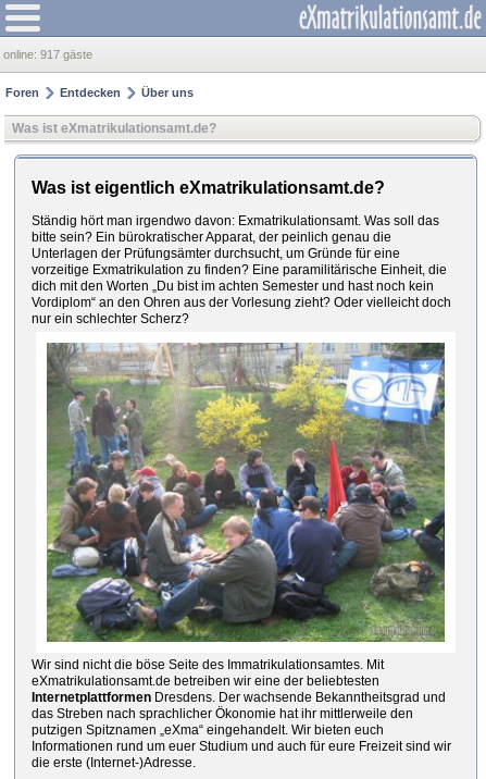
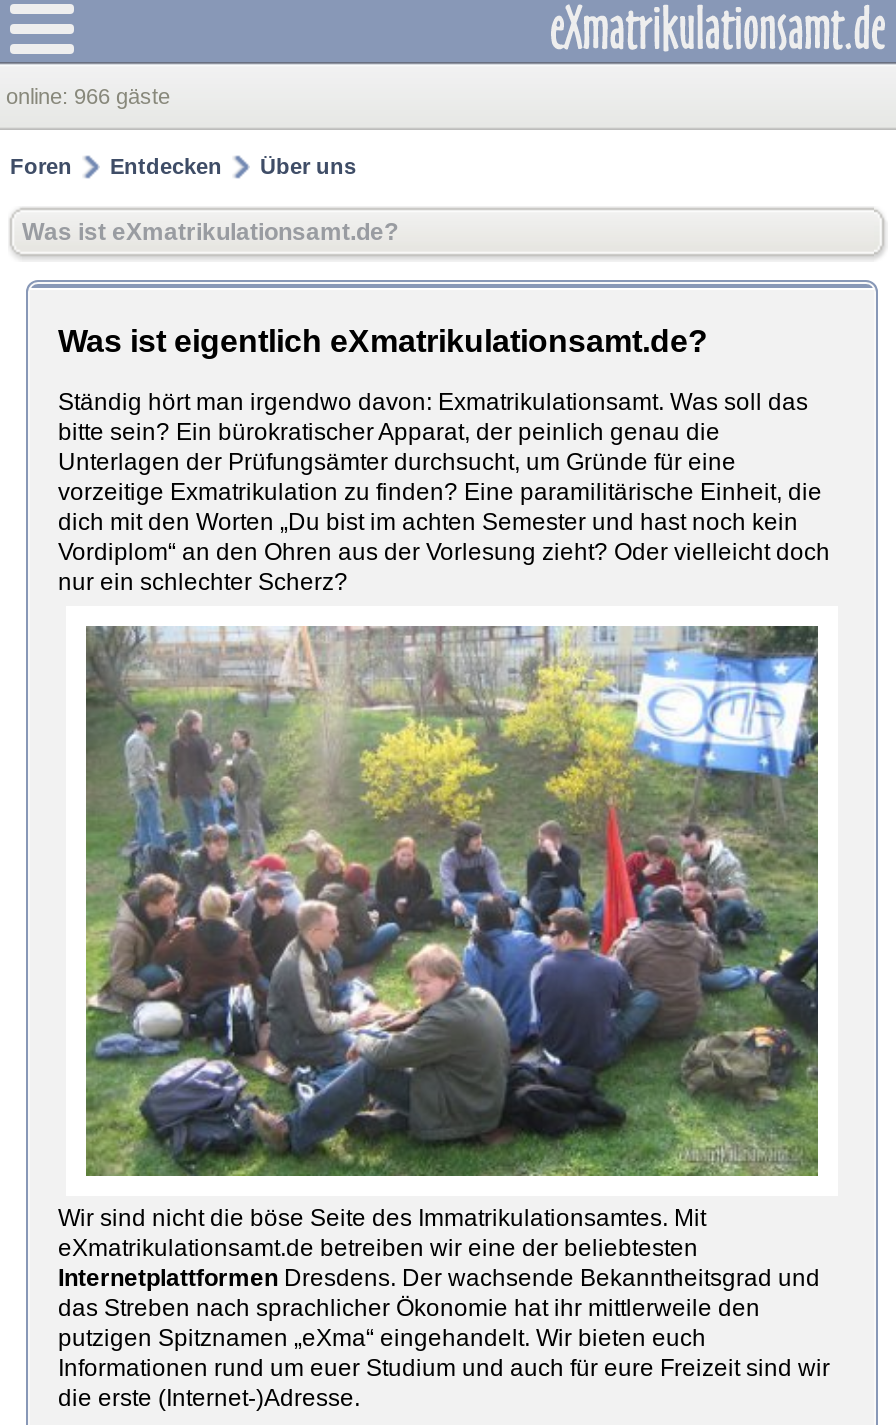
- online: 917 gäste
+ online: 966 gäste
